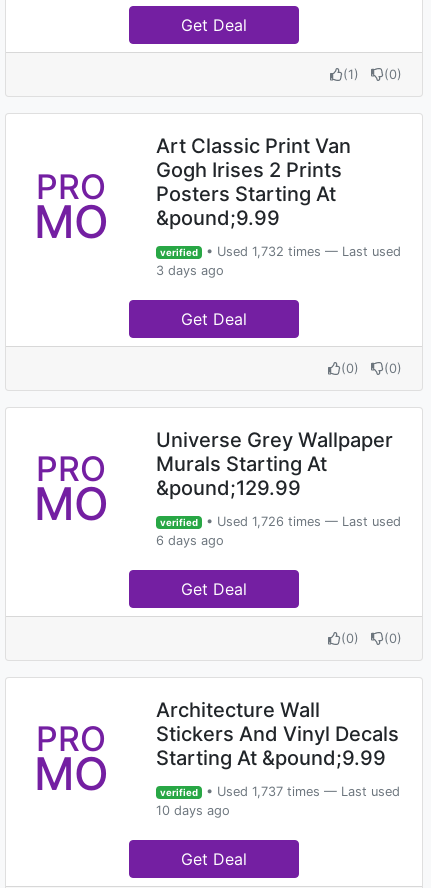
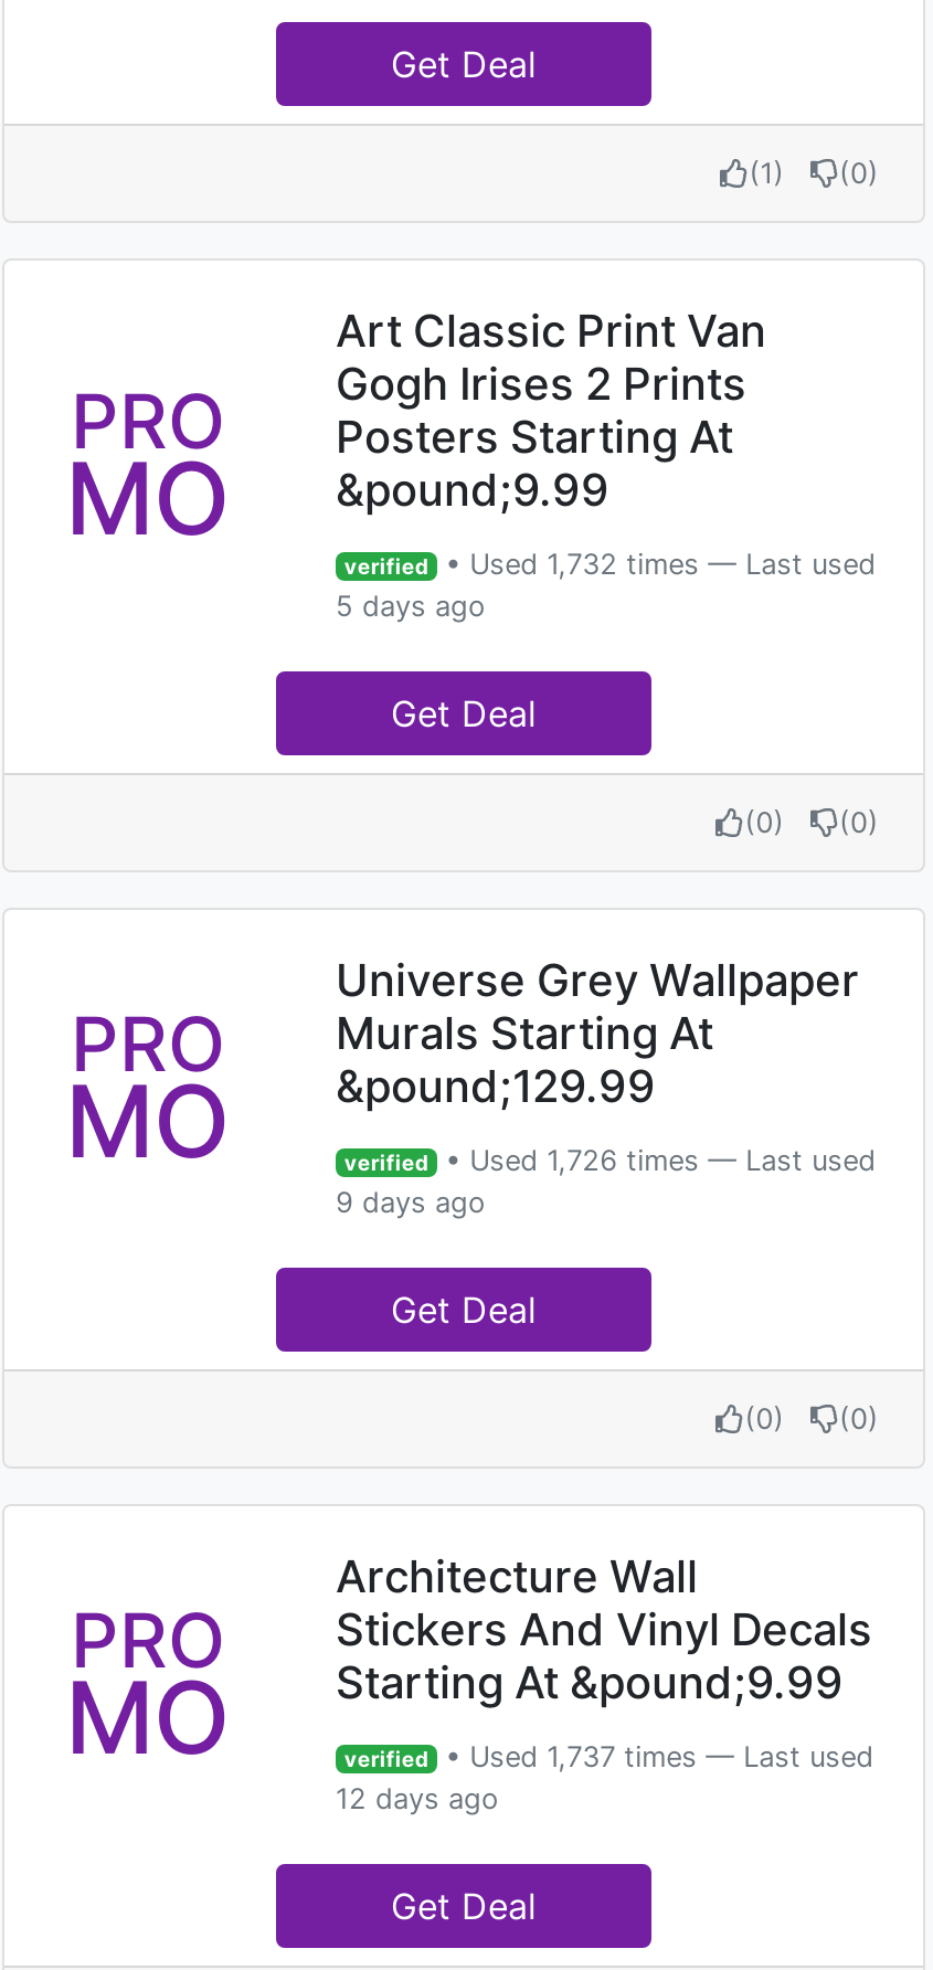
- 3 days ago
+ 5 days ago

- 6 days ago
+ 9 days ago

- 10 days ago
+ 12 days ago
